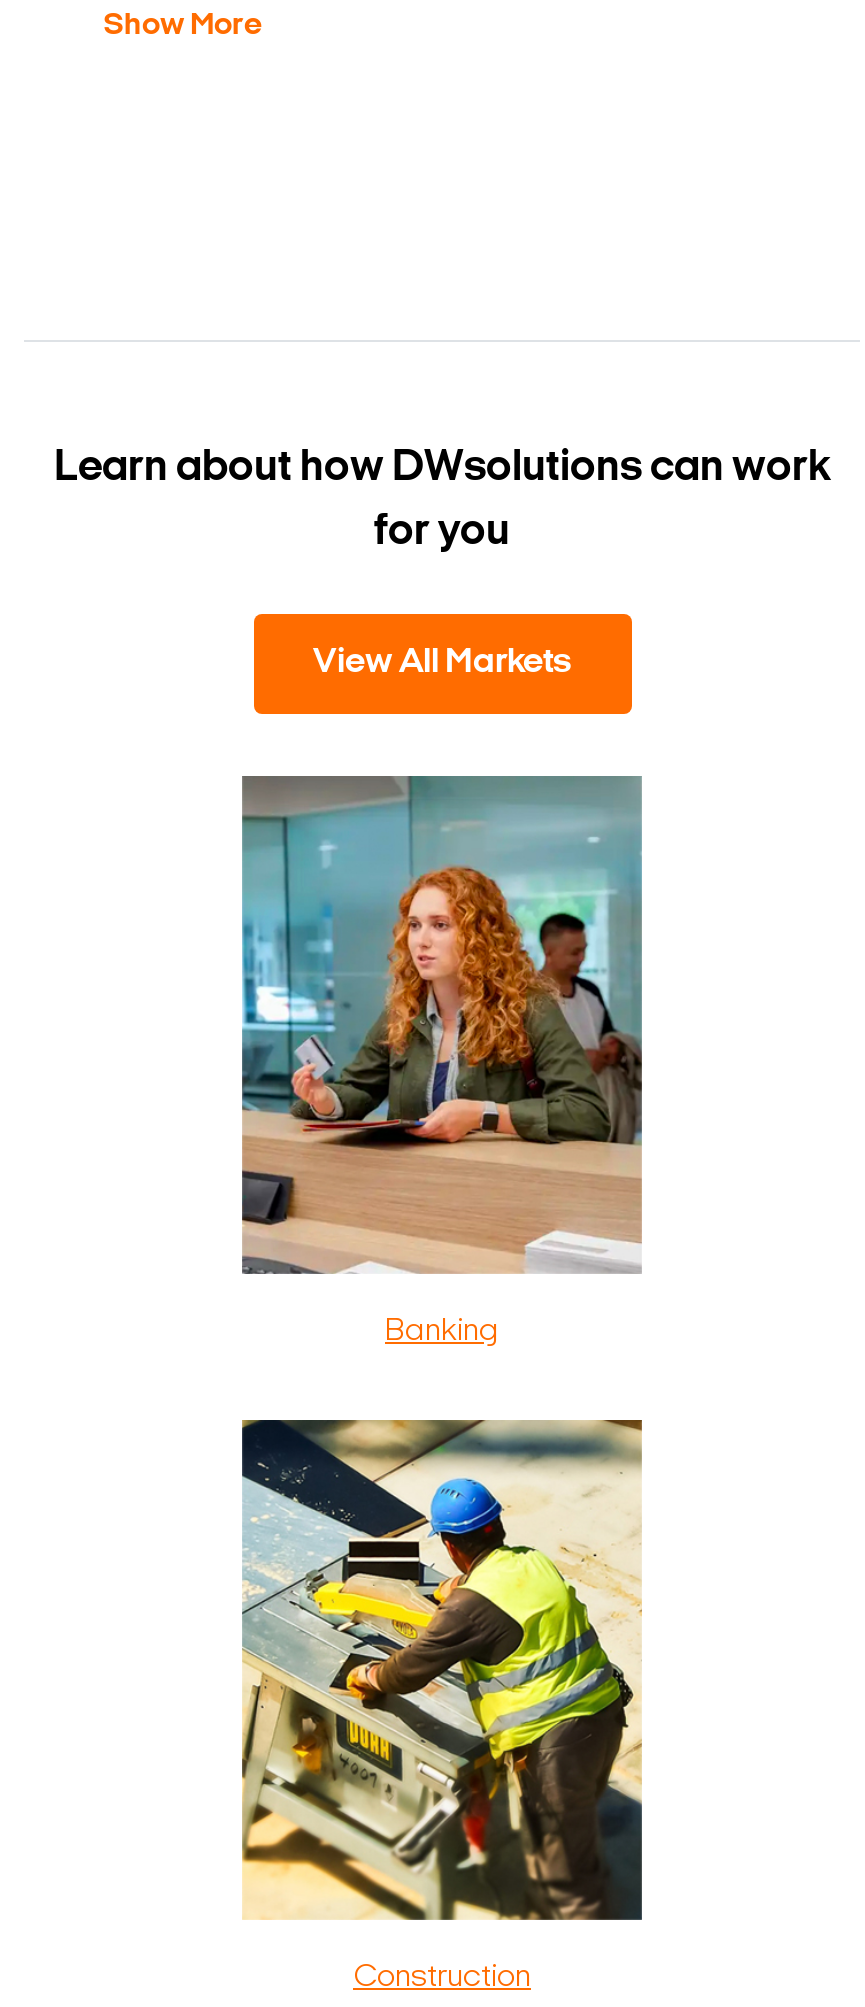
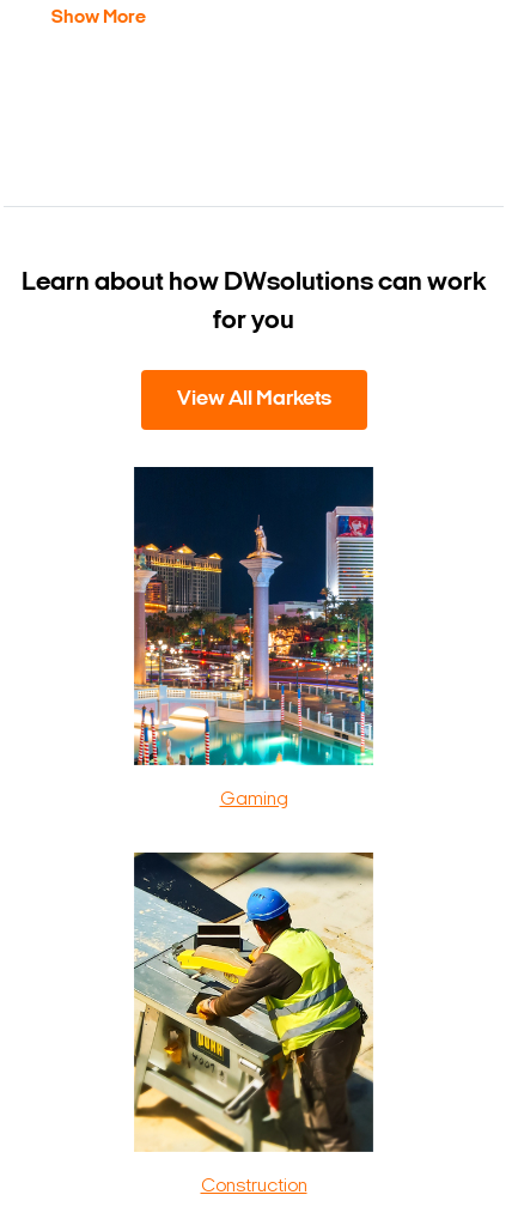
- [image]
- Banking
+ [image]
+ Gaming
